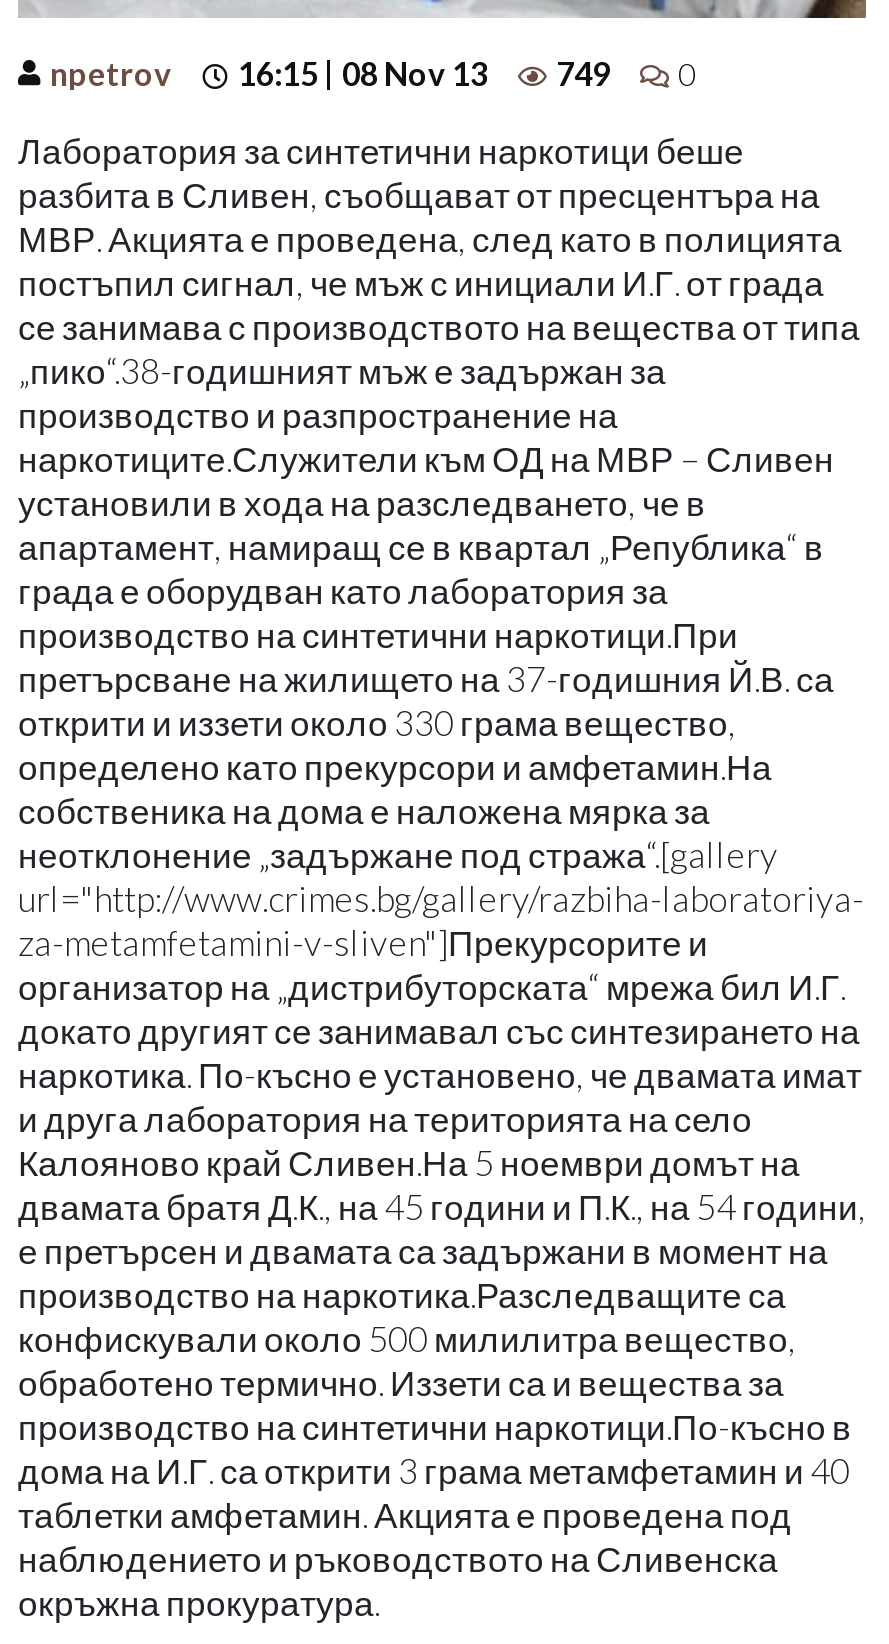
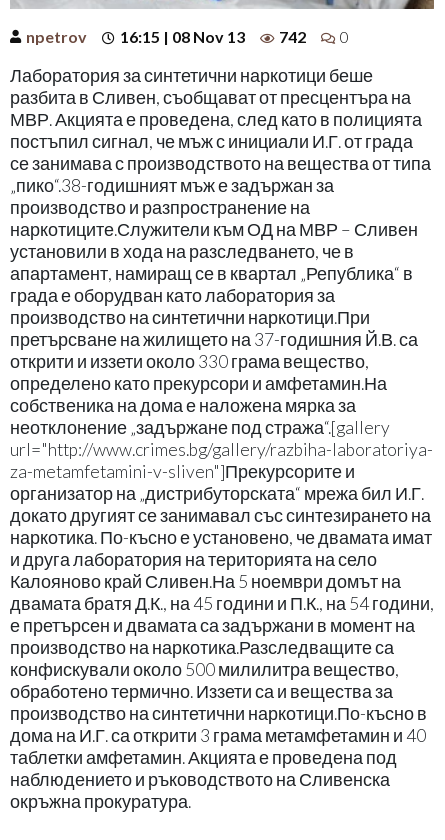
- 749
+ 742
